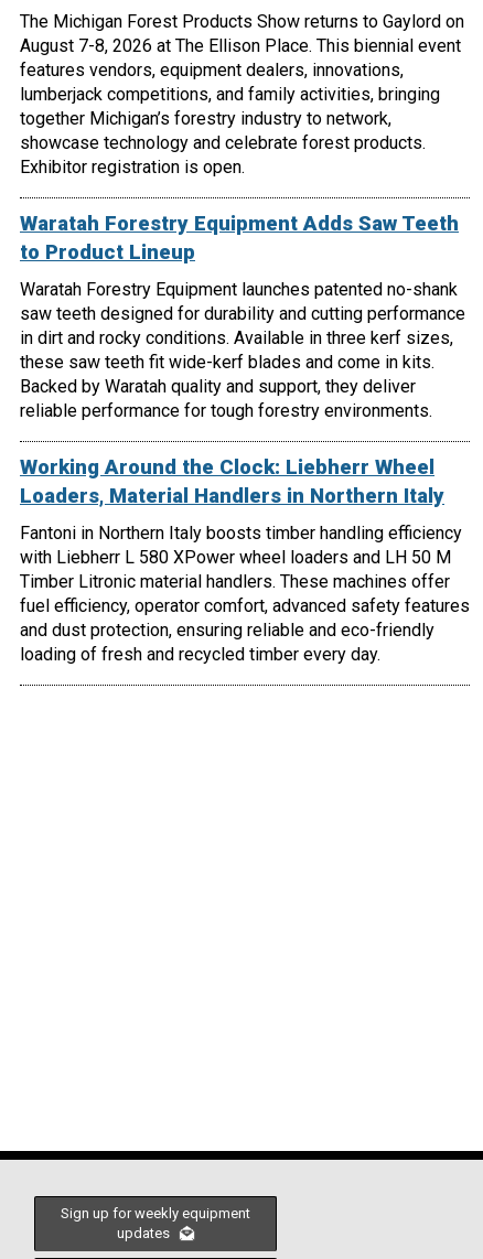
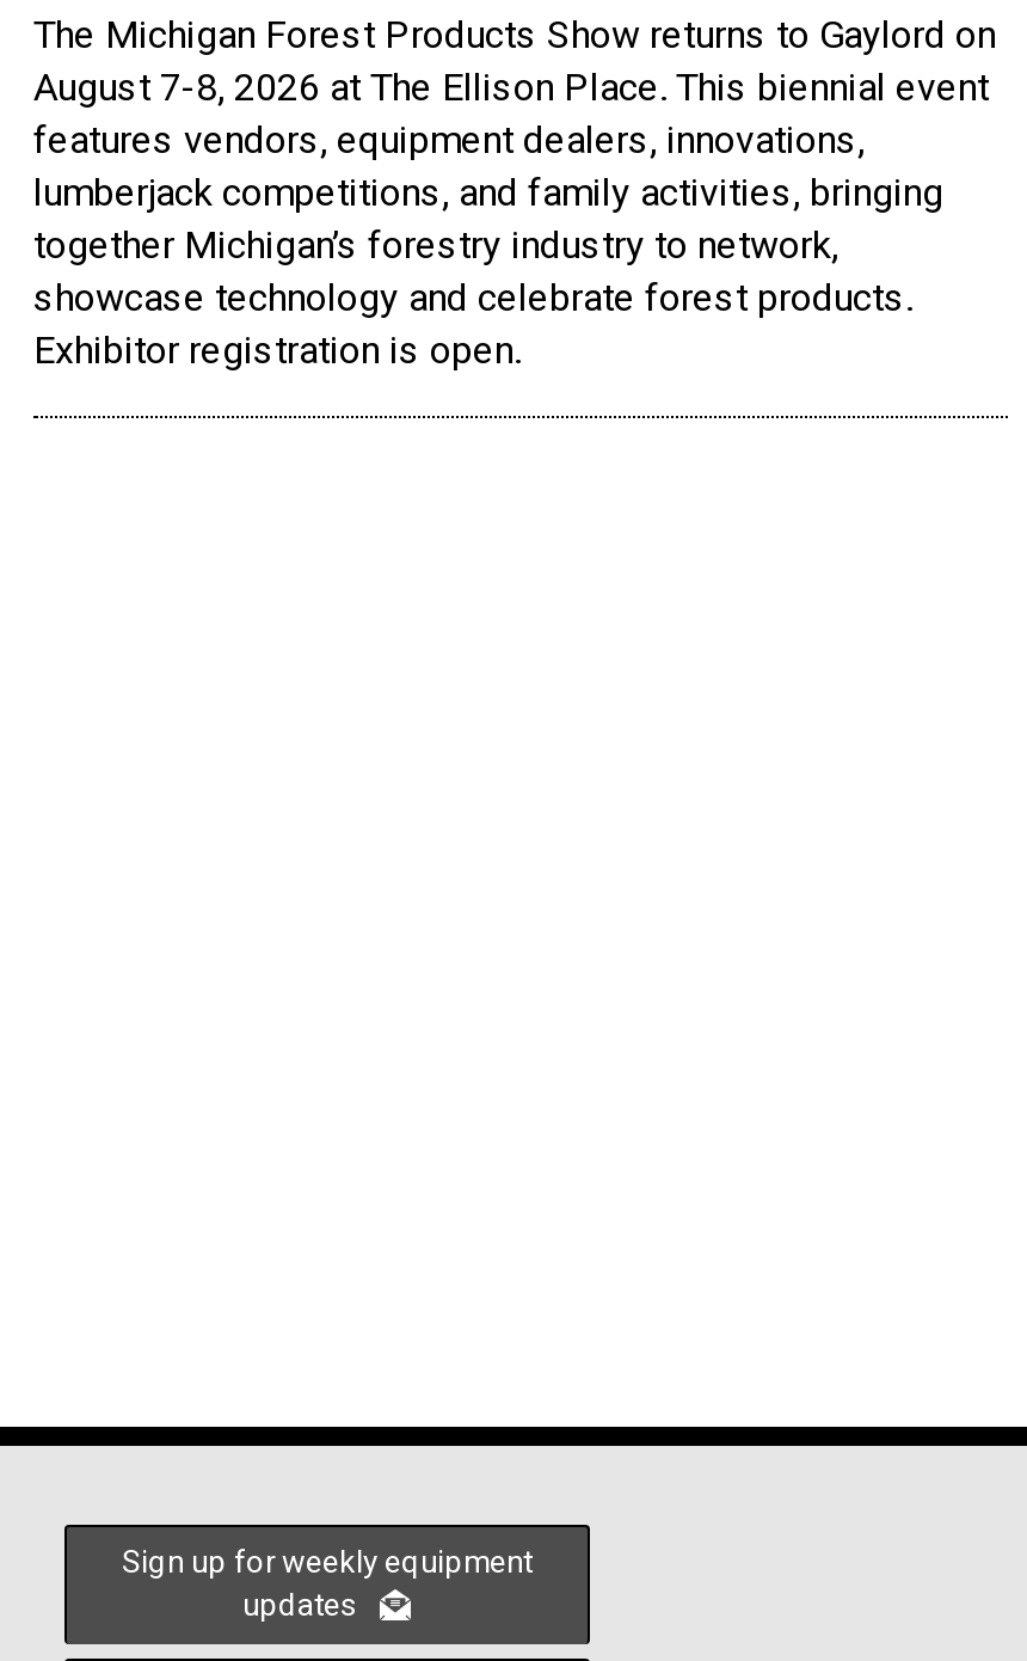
- Waratah Forestry Equipment Adds Saw Teeth
- to Product Lineup
- Waratah Forestry Equipment launches patented no-shank
- saw teeth designed for durability and cutting performance
- in dirt and rocky conditions. Available in three kerf sizes,
- these saw teeth fit wide-kerf blades and come in kits.
- Backed by Waratah quality and support, they deliver
- reliable performance for tough forestry environments.
- Working Around the Clock: Liebherr Wheel
- Loaders, Material Handlers in Northern Italy
- Fantoni in Northern Italy boosts timber handling efficiency
- with Liebherr L 580 XPower wheel loaders and LH 50 M
- Timber Litronic material handlers. These machines offer
- fuel efficiency, operator comfort, advanced safety features
- and dust protection, ensuring reliable and eco-friendly
- loading of fresh and recycled timber every day.
